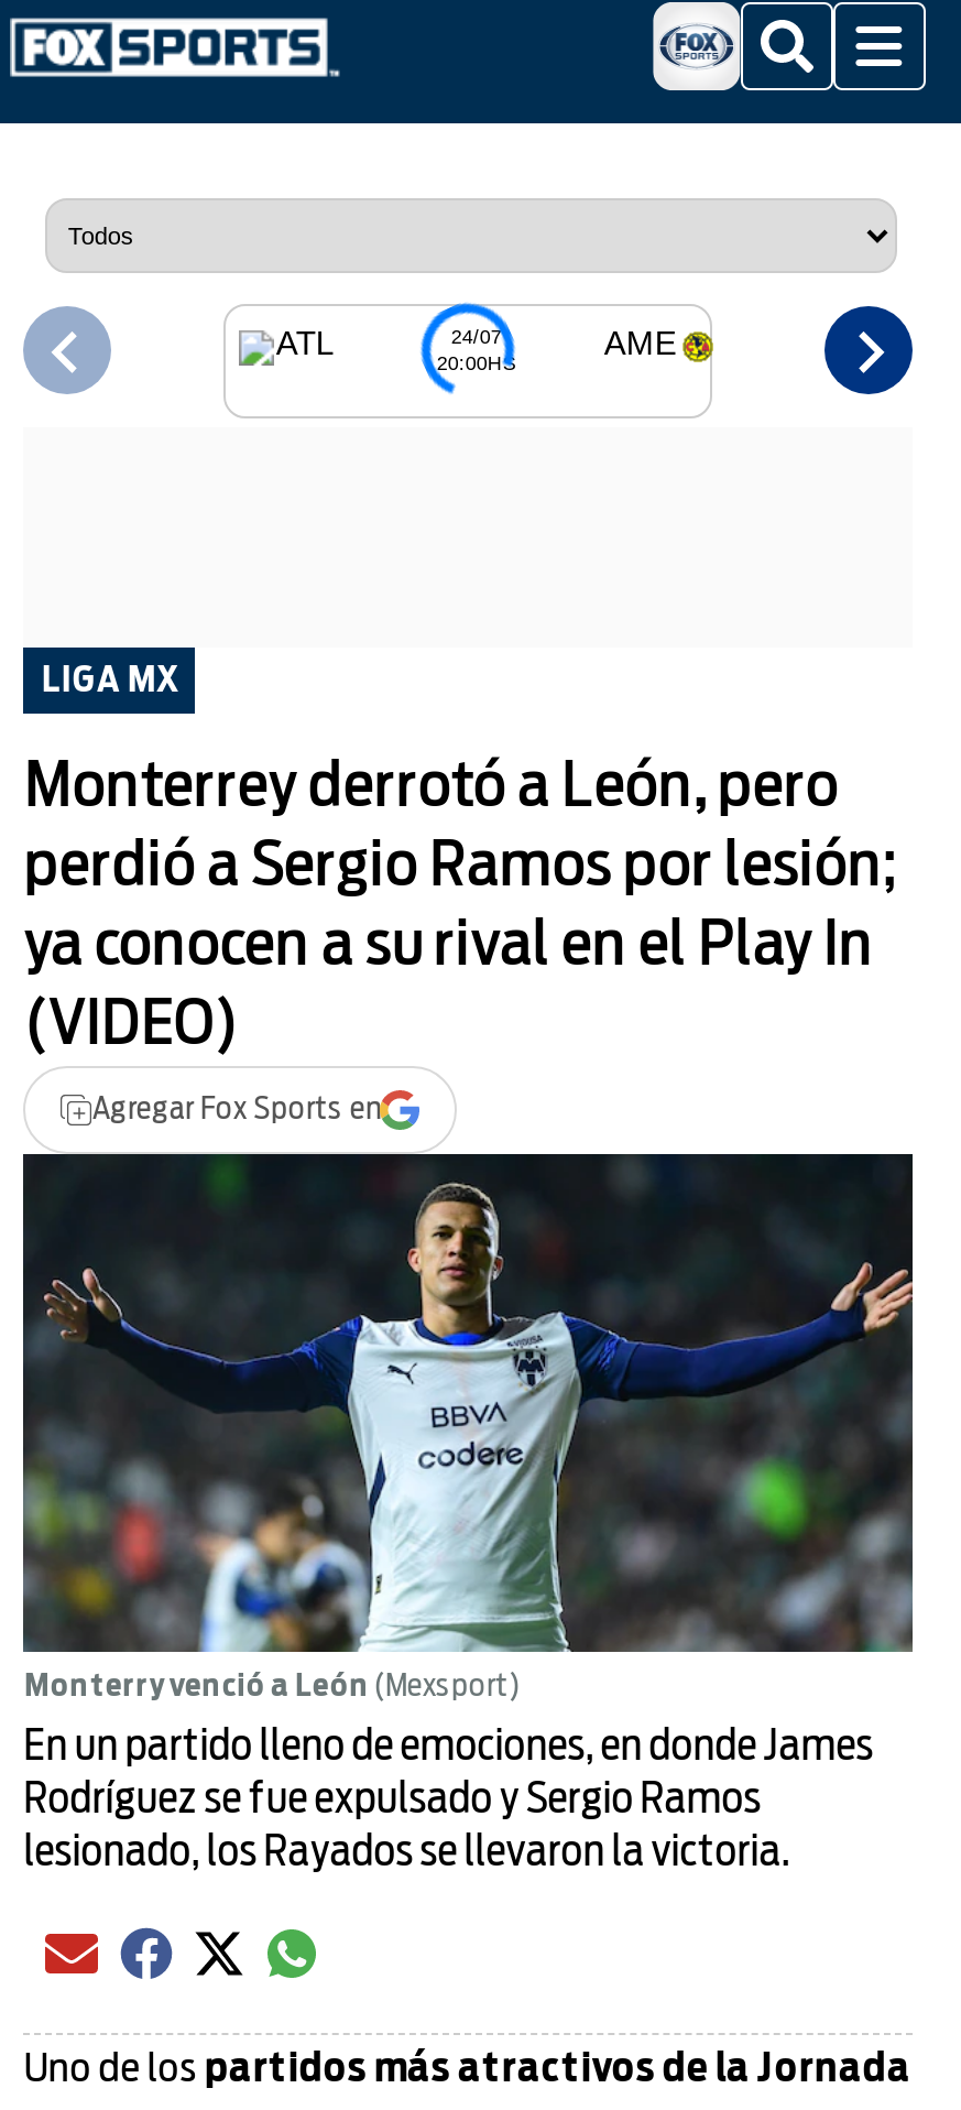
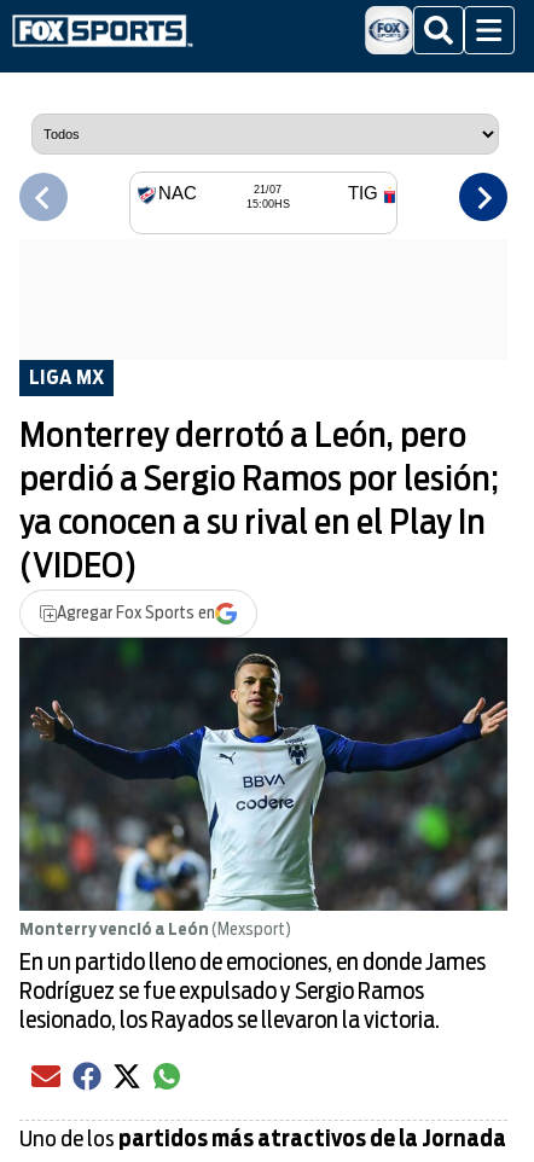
- ATL
- 24/07
- 20:00HS
+ NAC
+ 21/07
+ 15:00HS

- AME
+ TIG
